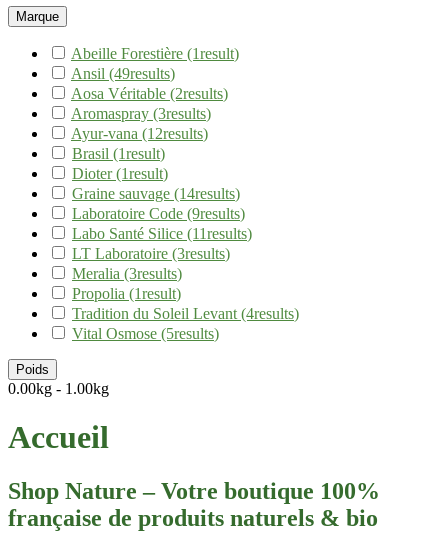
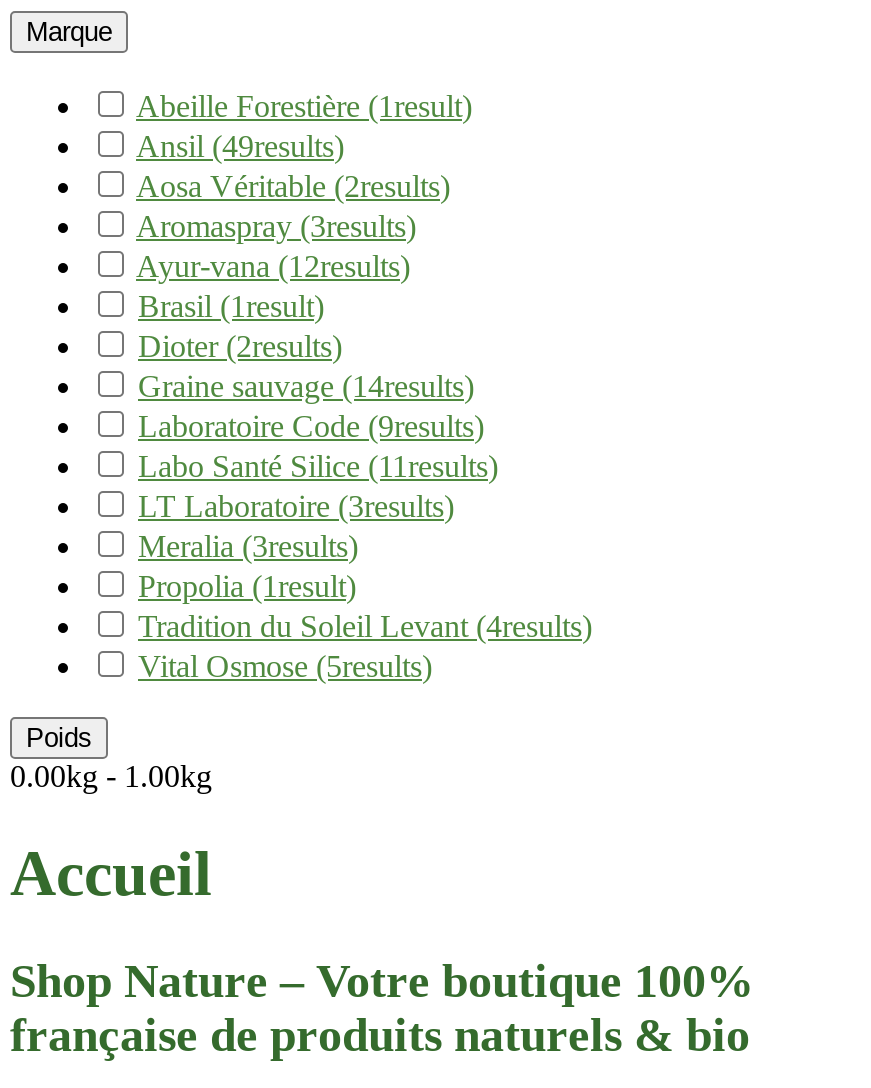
- Dioter (1result)
+ Dioter (2results)
